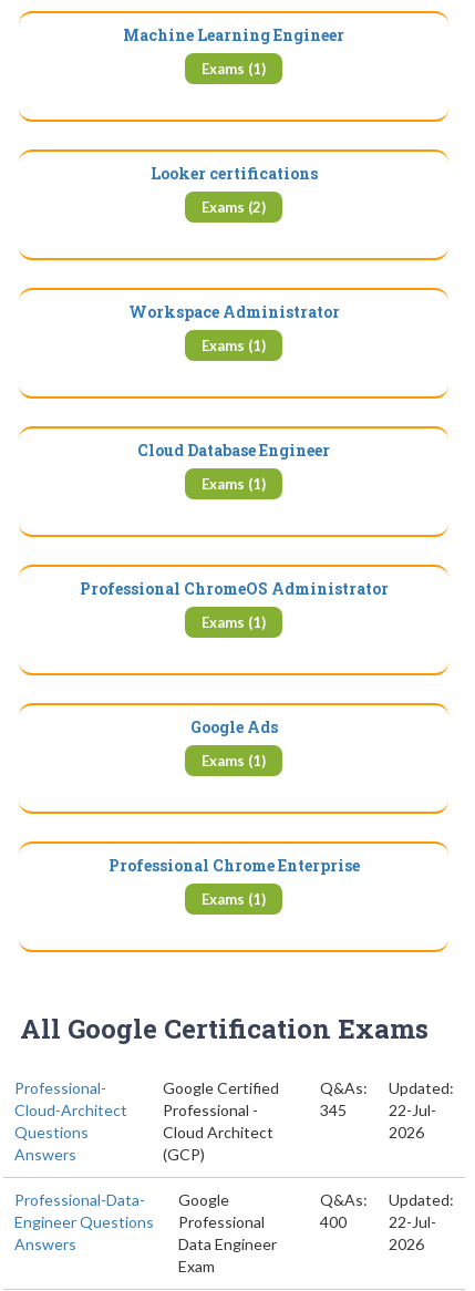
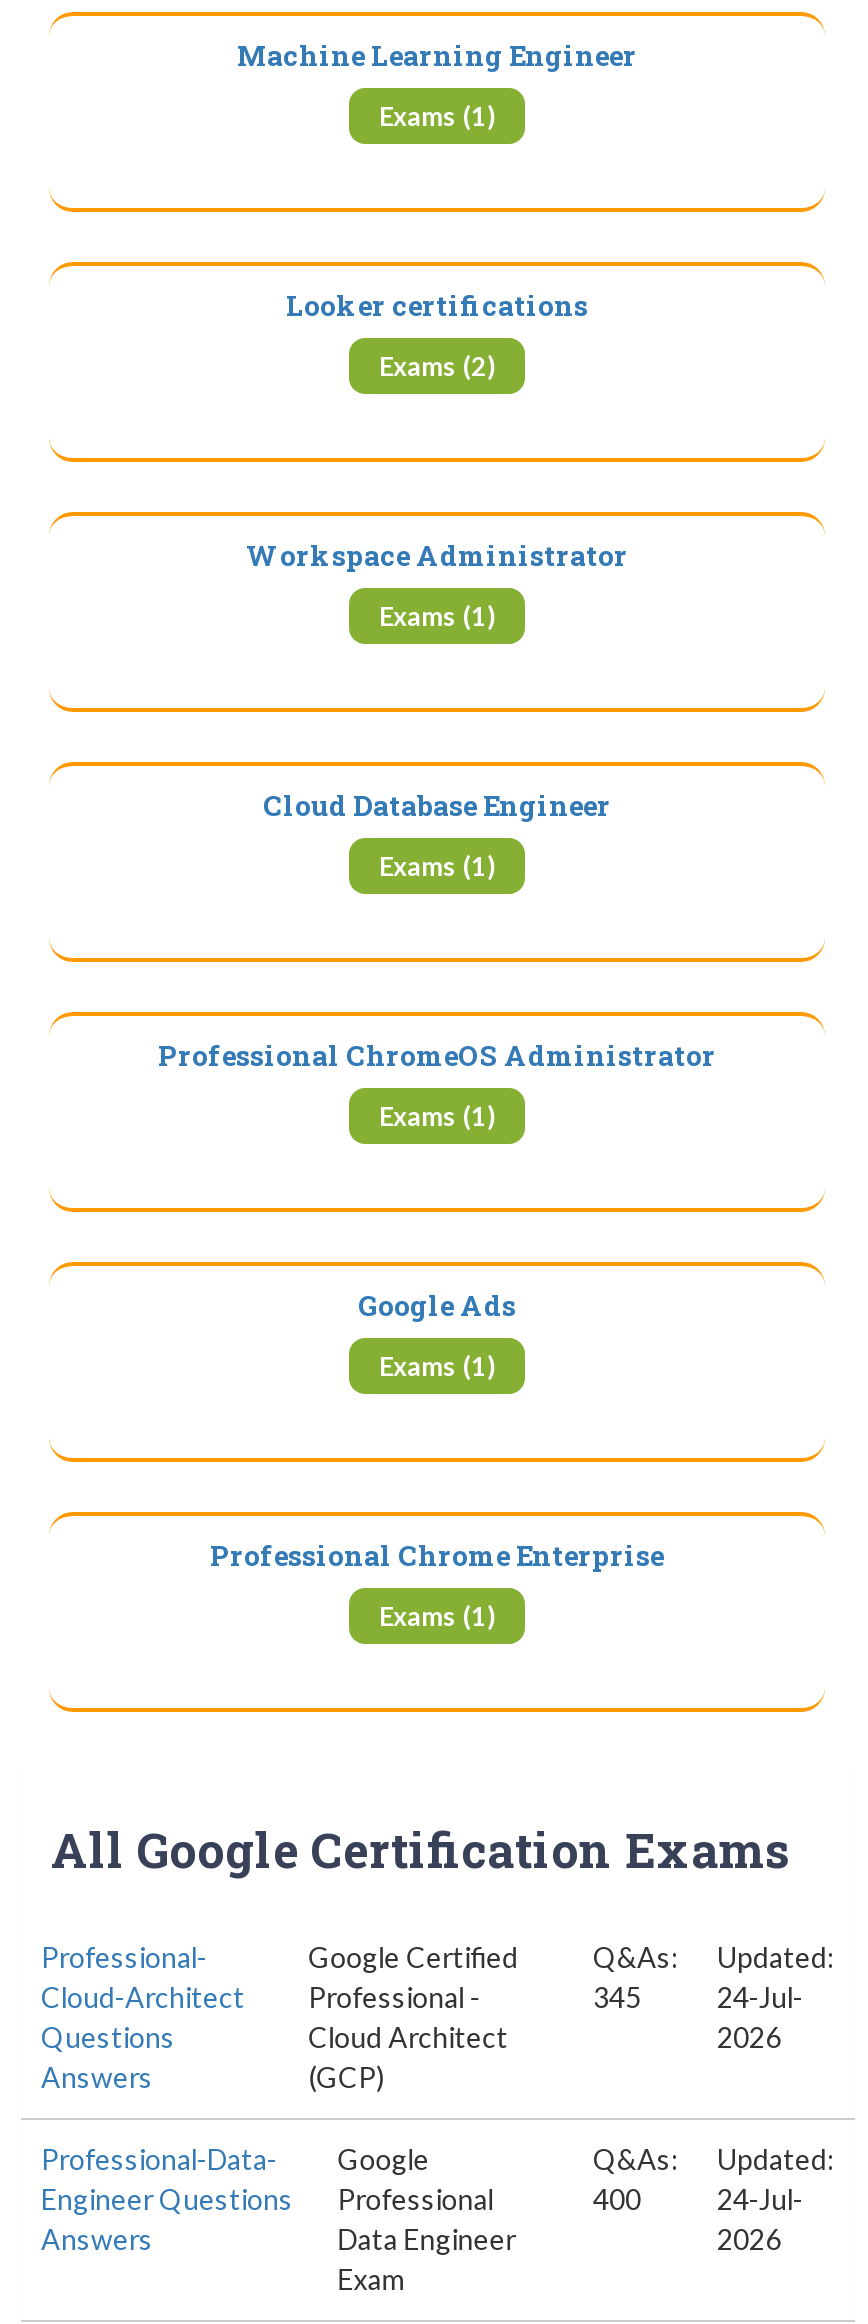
- 22-Jul-
+ 24-Jul-

- 22-Jul-
+ 24-Jul-
